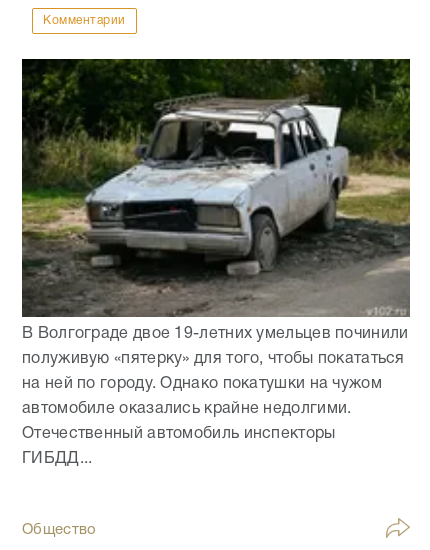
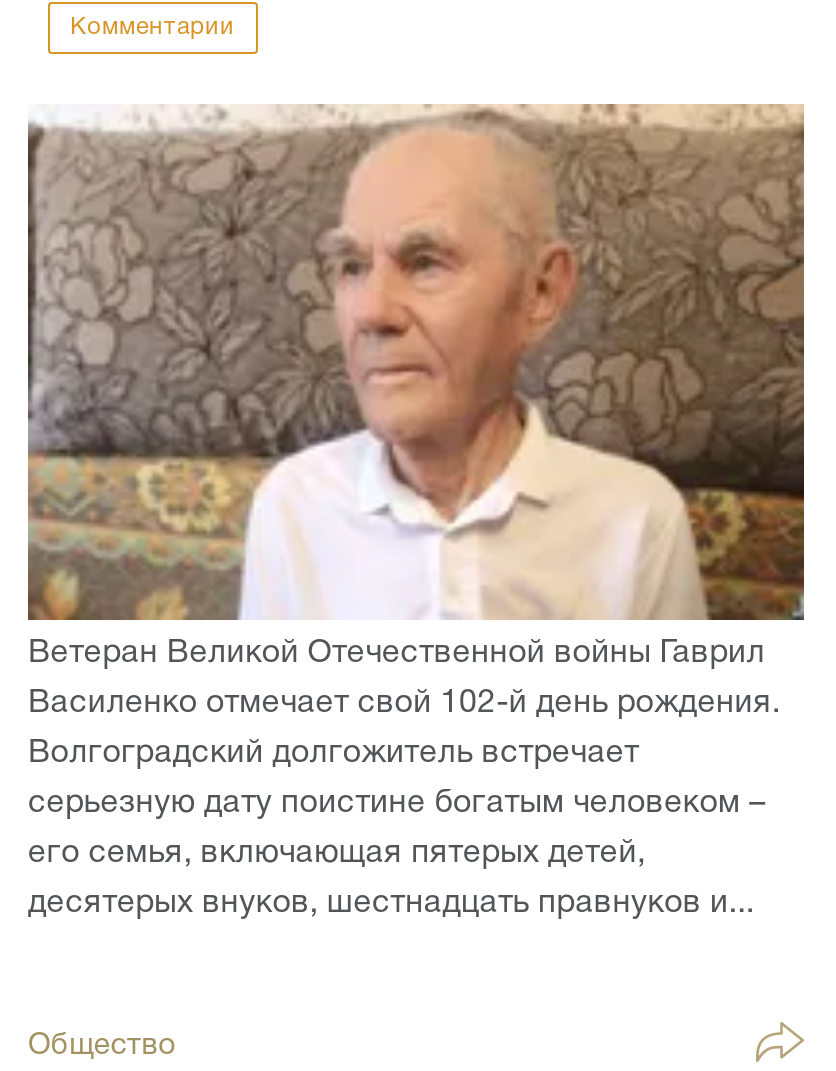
- [image]
- В Волгограде двое 19-летних умельцев починили
+ [image]
+ Ветеран Великой Отечественной войны Гаврил

- полуживую «пятерку» для того, чтобы покататься
+ Василенко отмечает свой 102-й день рождения.

- на ней по городу. Однако покатушки на чужом
+ Волгоградский долгожитель встречает

- автомобиле оказались крайне недолгими.
+ серьезную дату поистине богатым человеком –

- Отечественный автомобиль инспекторы
+ его семья, включающая пятерых детей,

- ГИБДД...
+ десятерых внуков, шестнадцать правнуков и...
